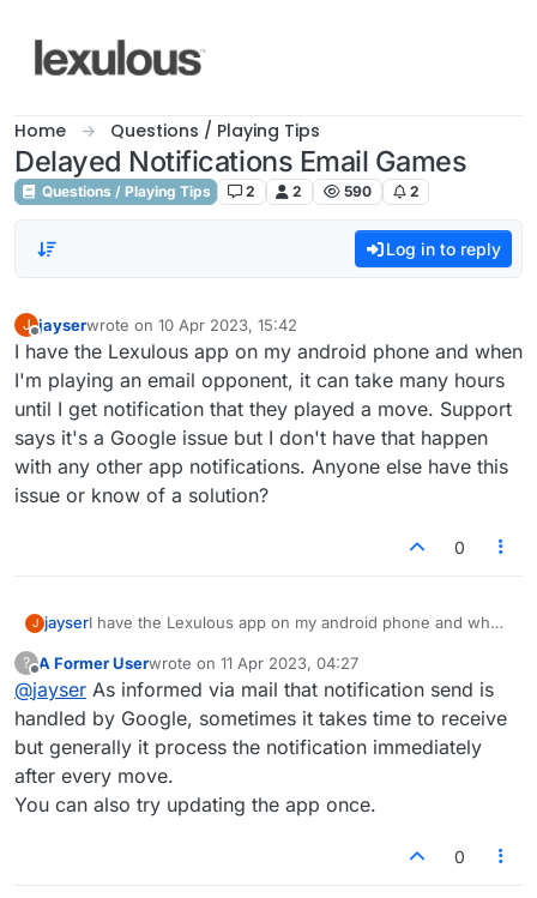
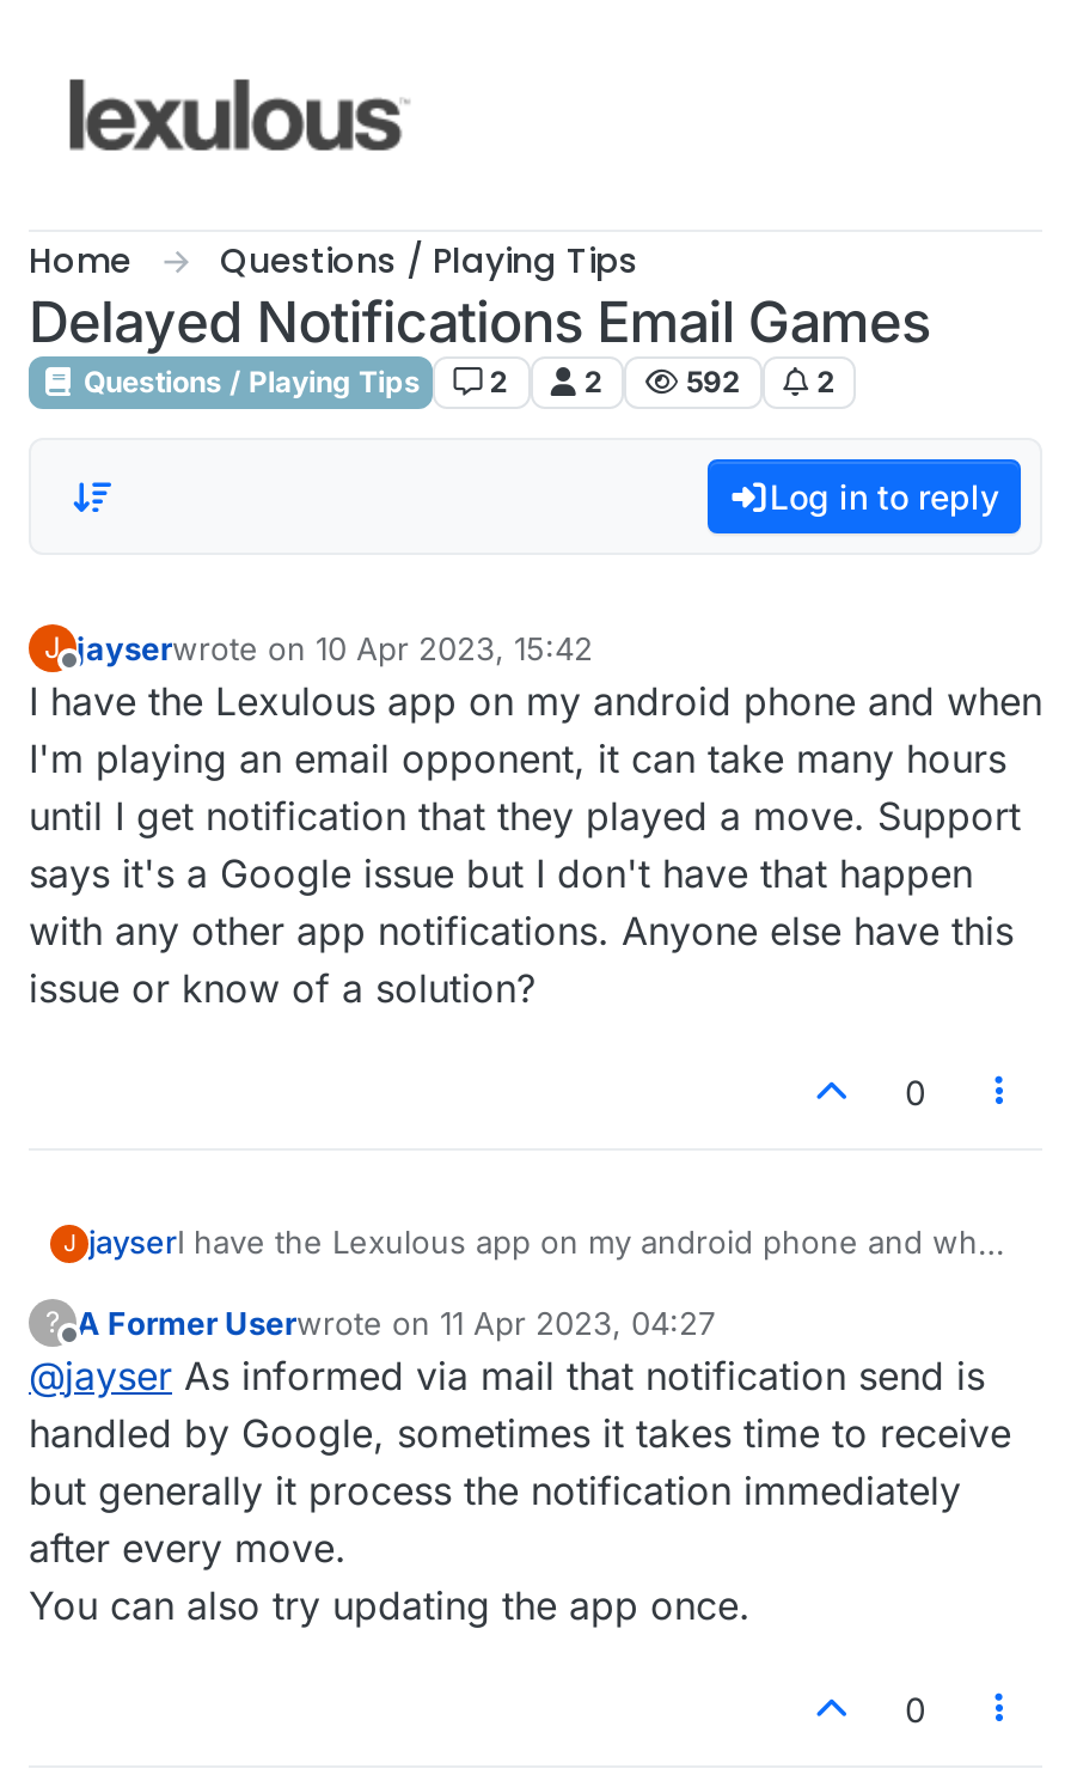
- 590
+ 592
